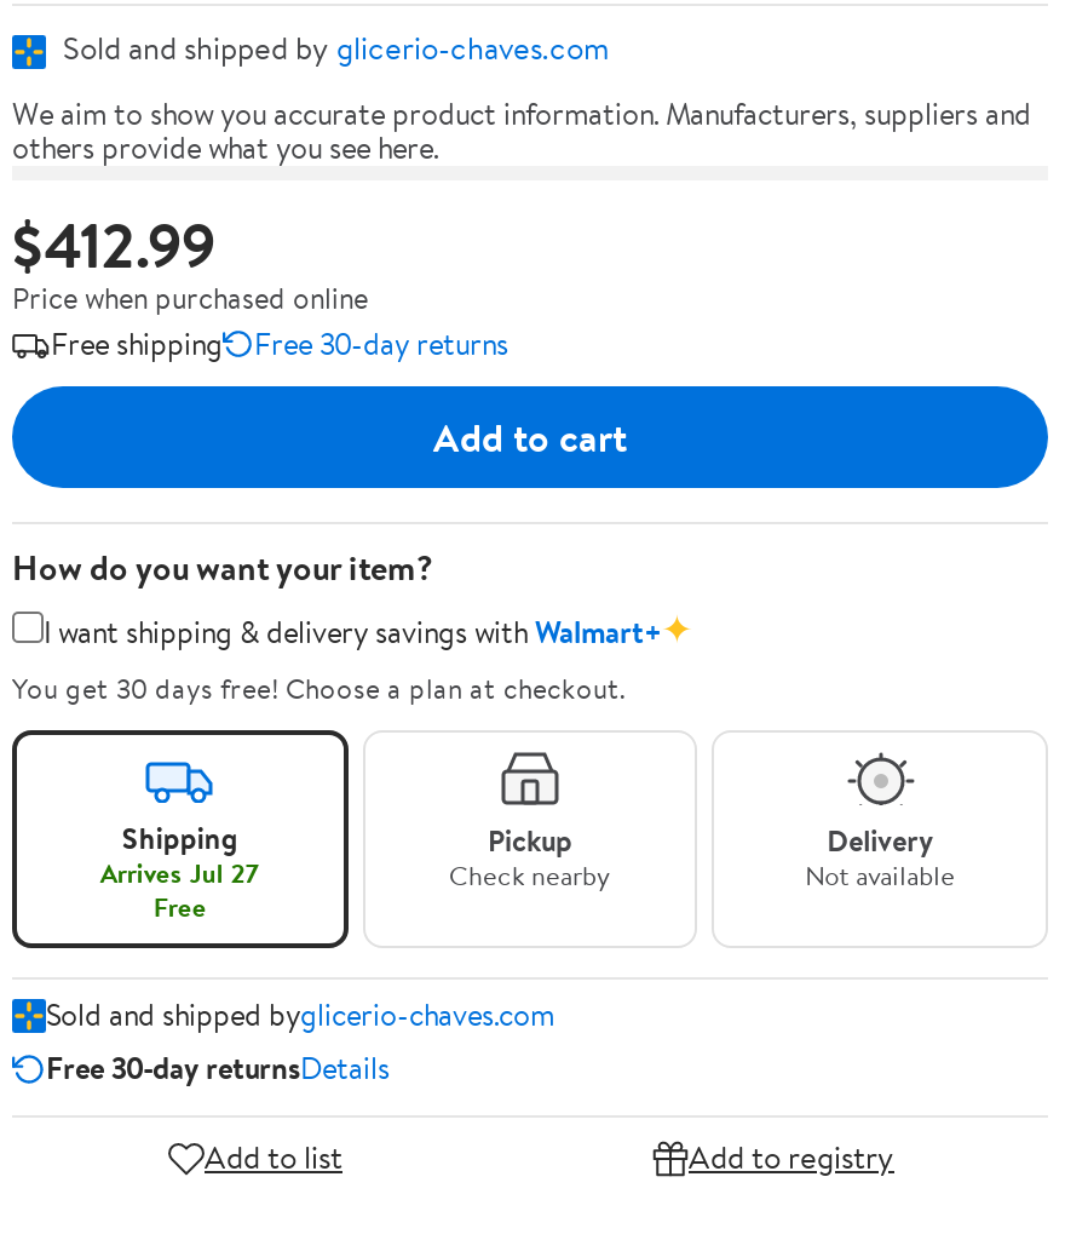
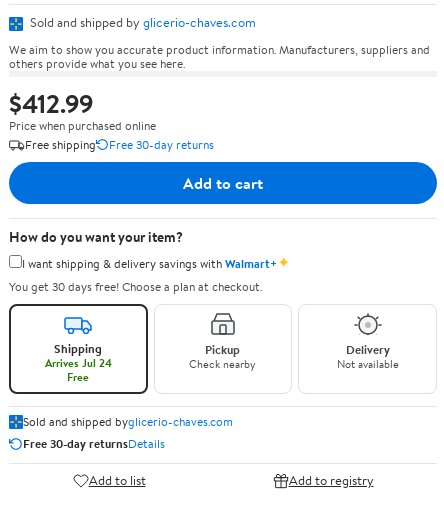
- Arrives Jul 27
+ Arrives Jul 24
